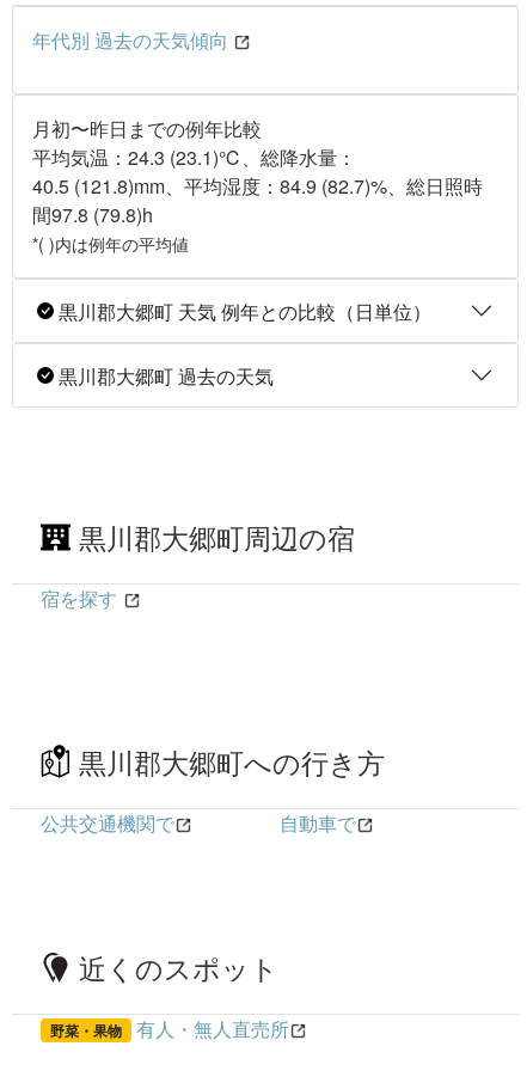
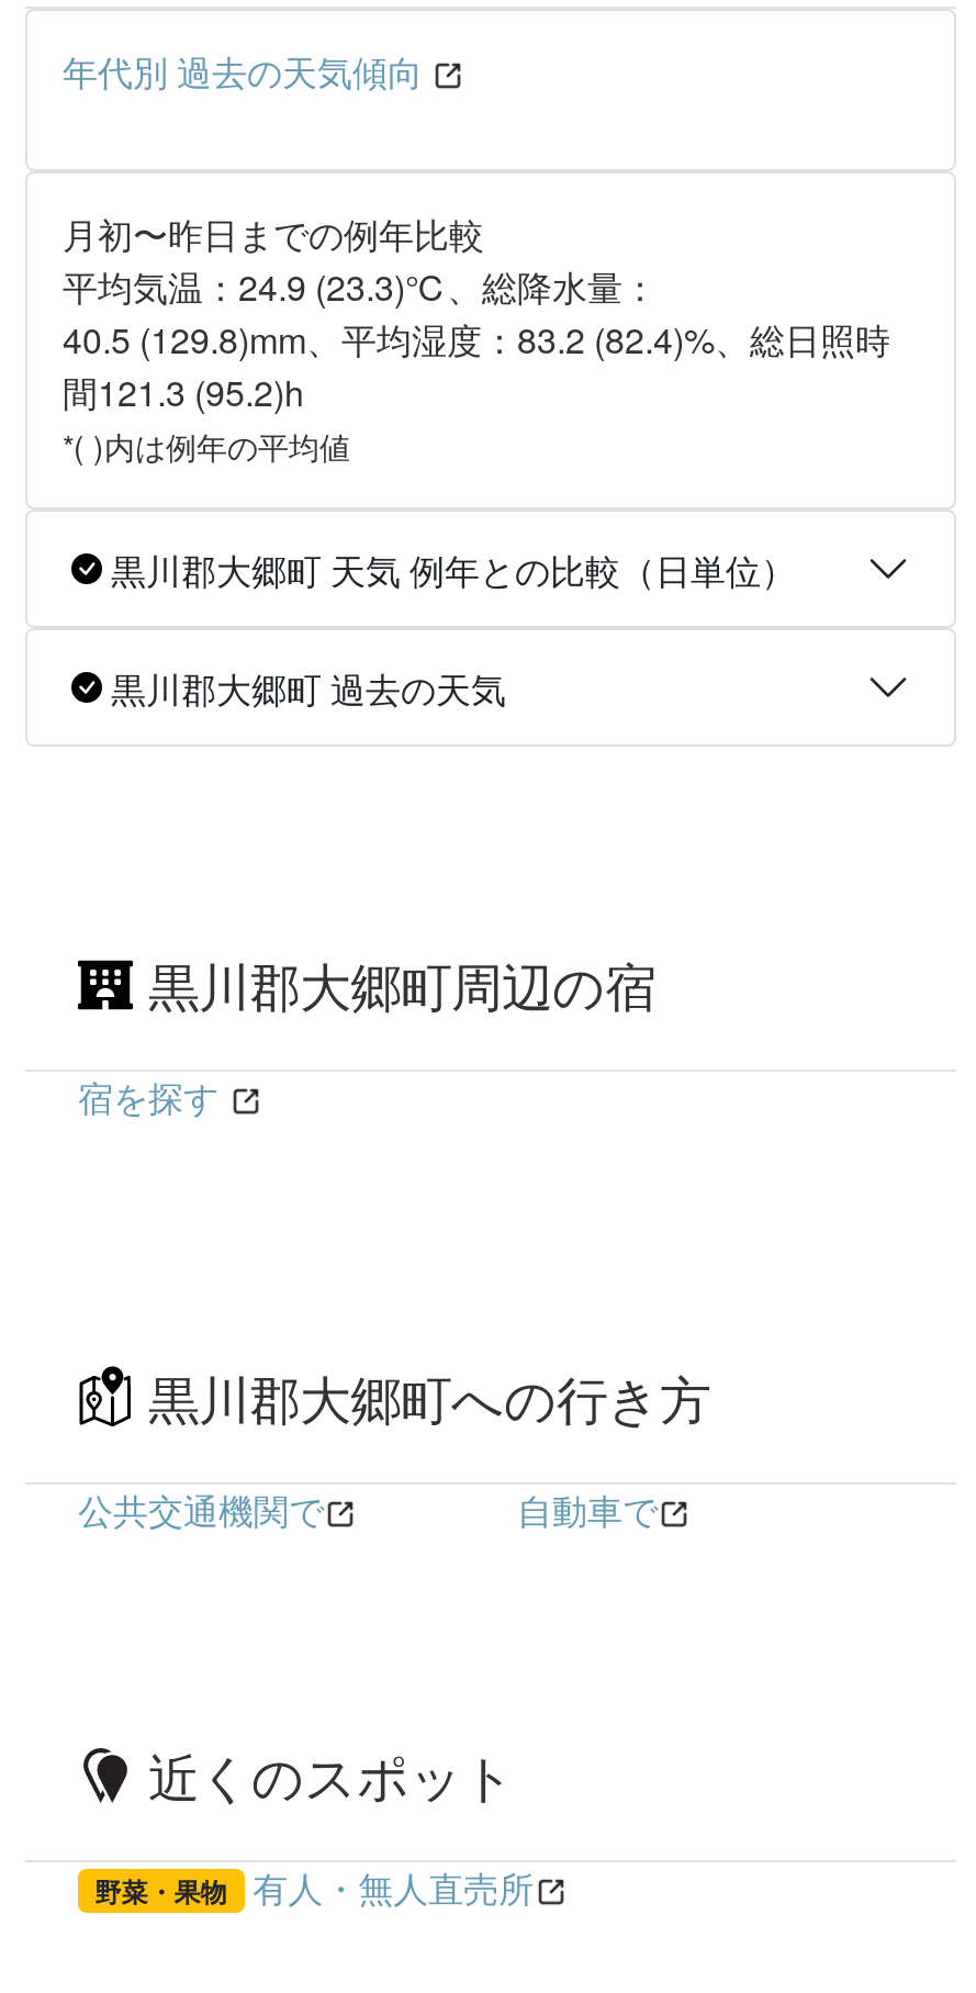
- 平均気温：24.3 (23.1)℃、総降水量：
+ 平均気温：24.9 (23.3)℃、総降水量：

- 40.5 (121.8)mm、平均湿度：84.9 (82.7)%、総日照時
+ 40.5 (129.8)mm、平均湿度：83.2 (82.4)%、総日照時

- 間97.8 (79.8)h
+ 間121.3 (95.2)h
